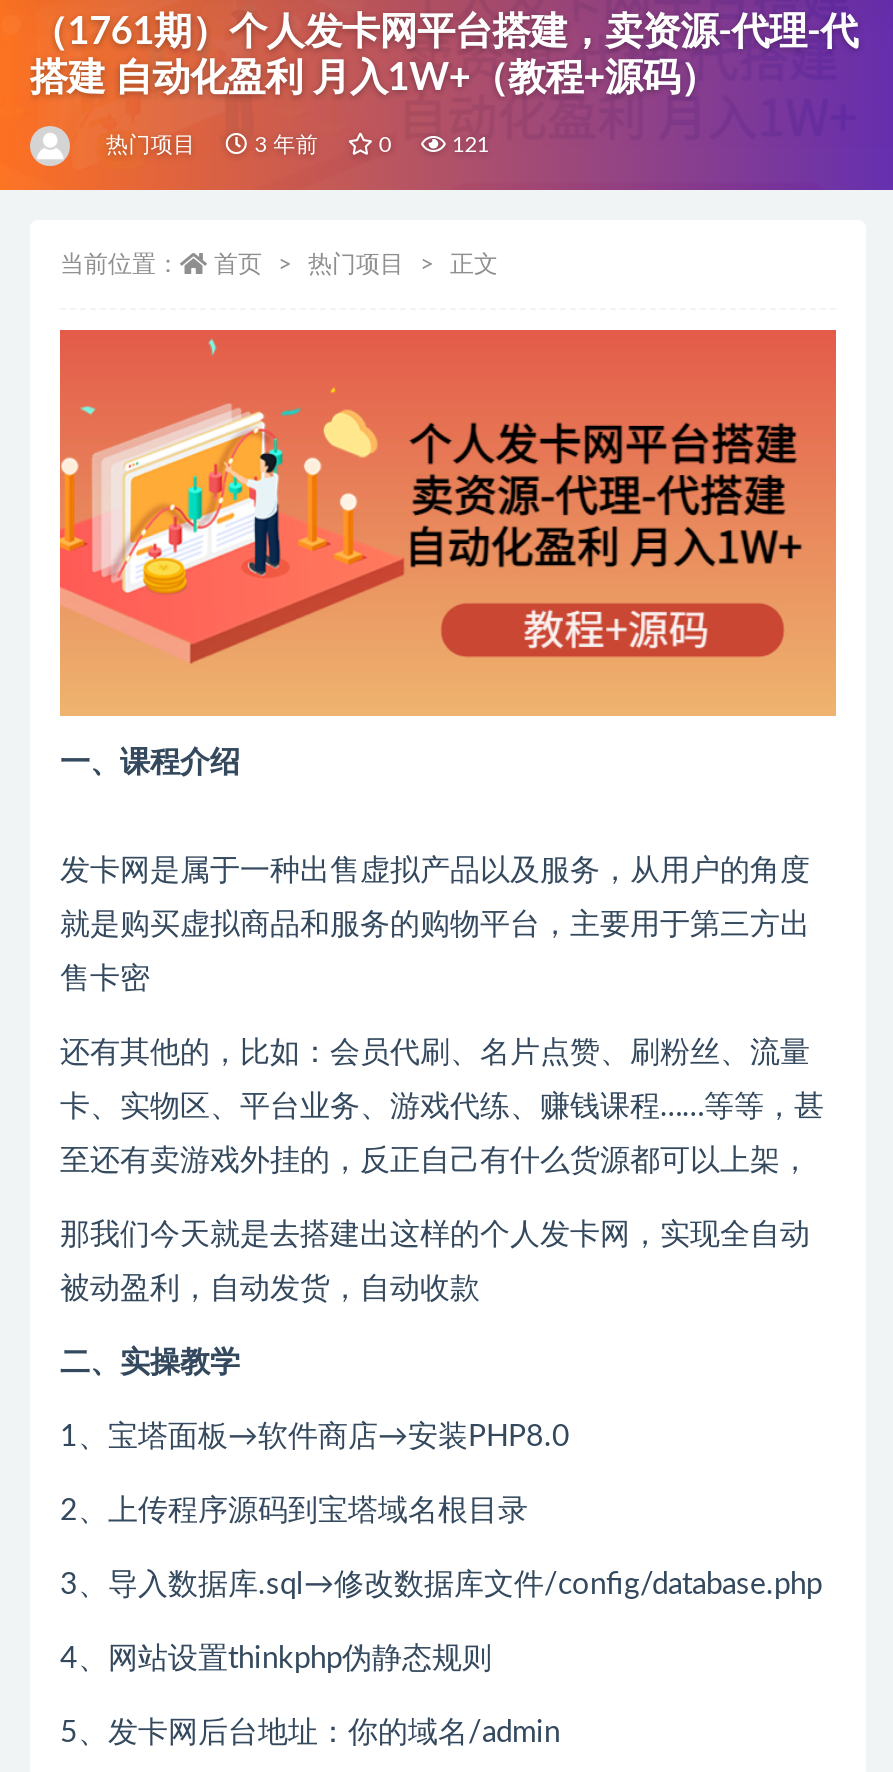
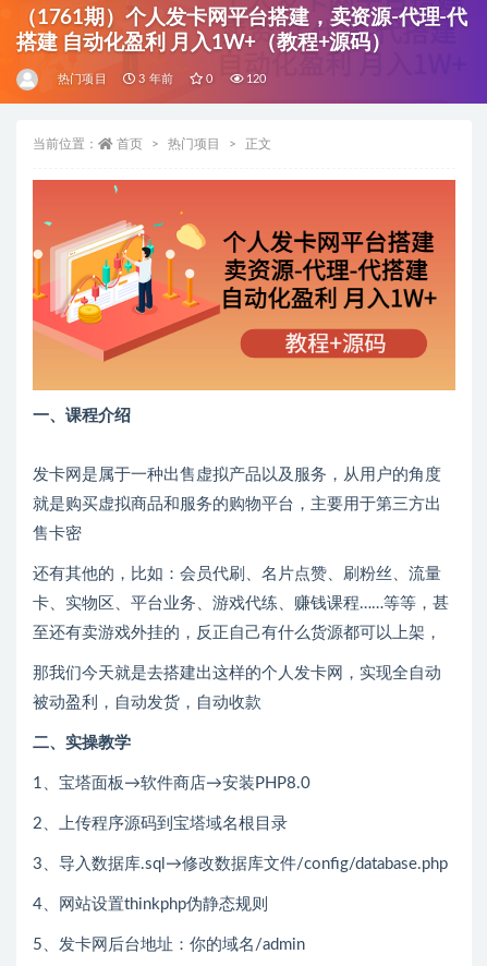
- 121
+ 120
